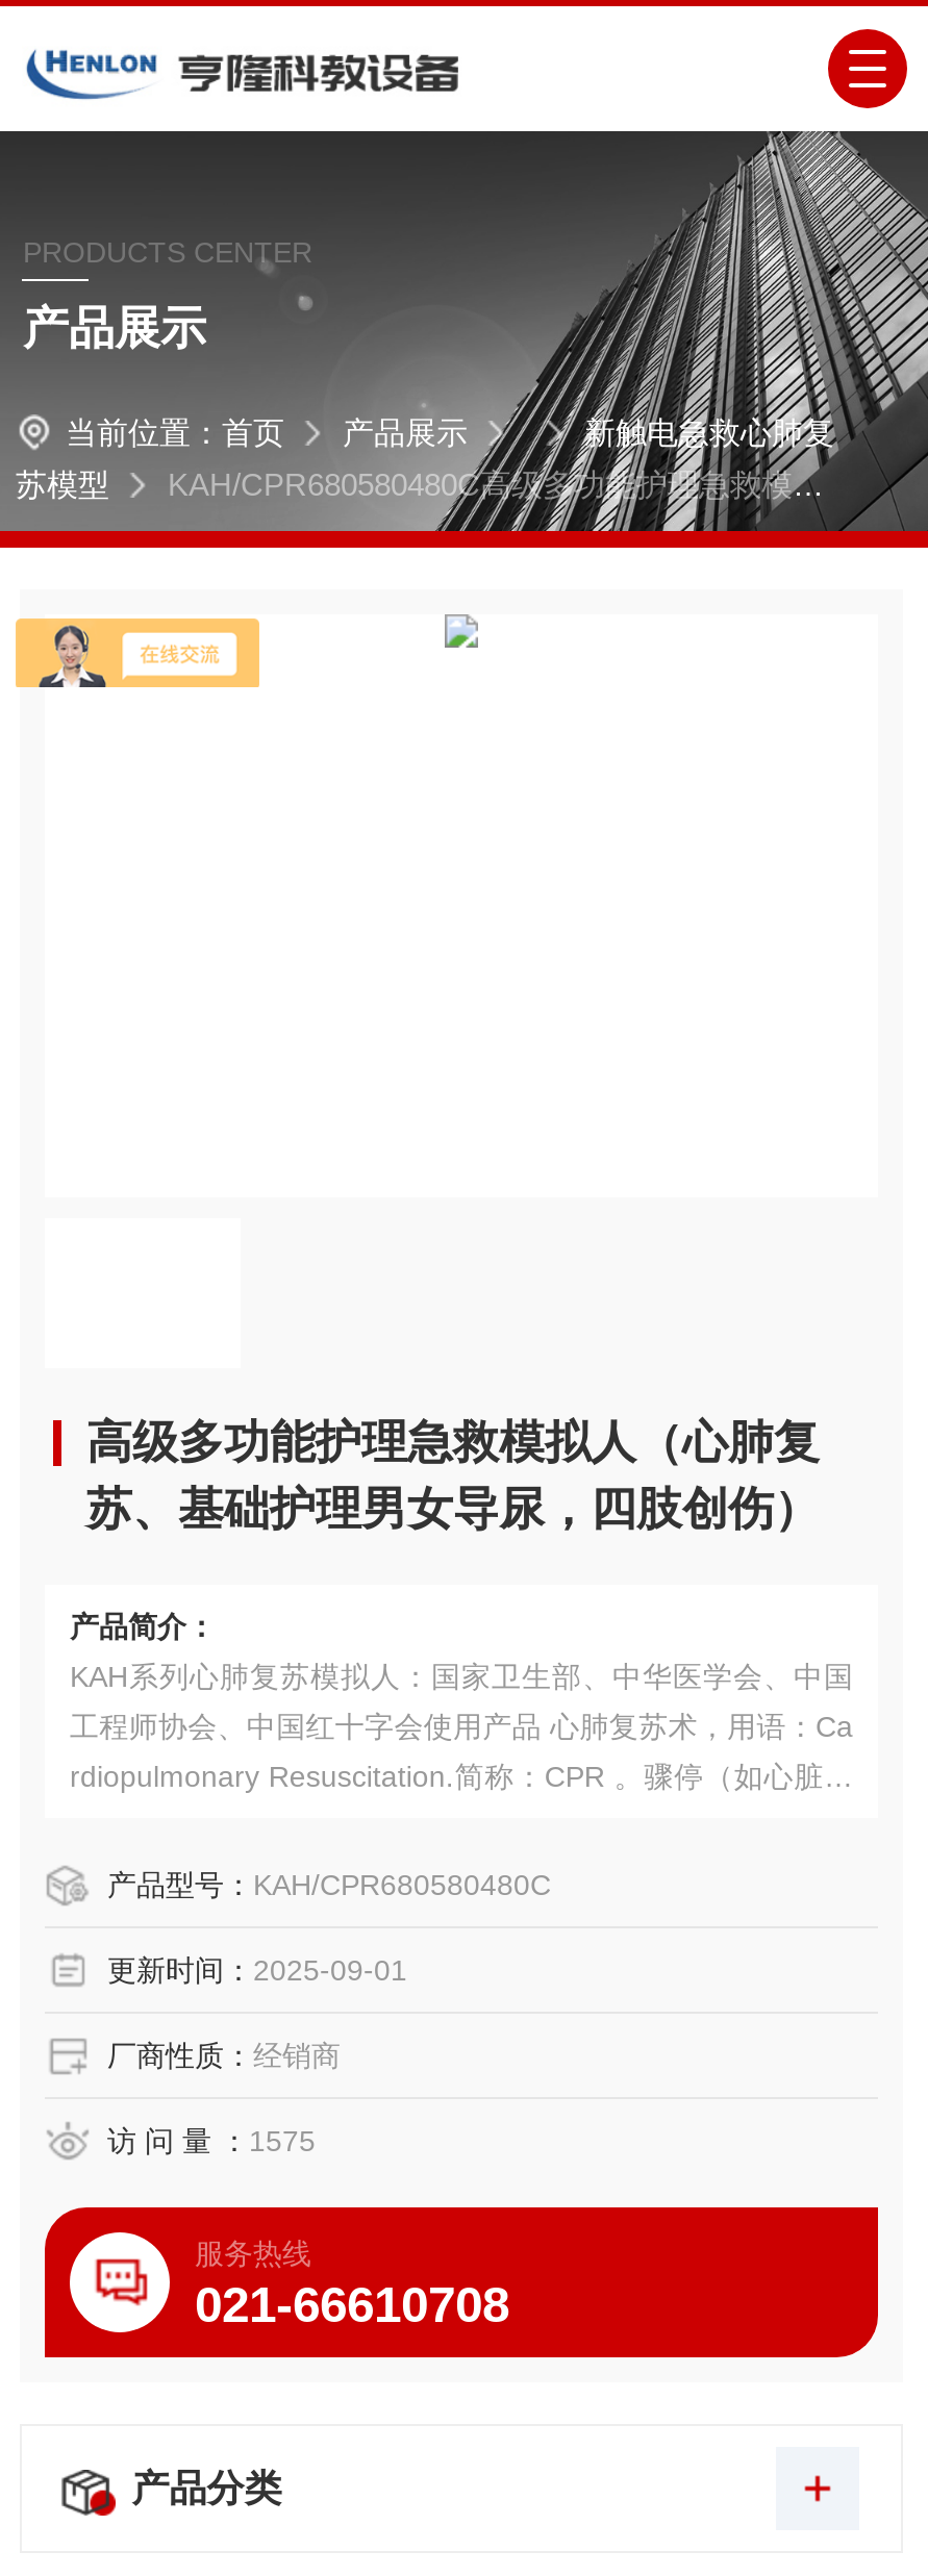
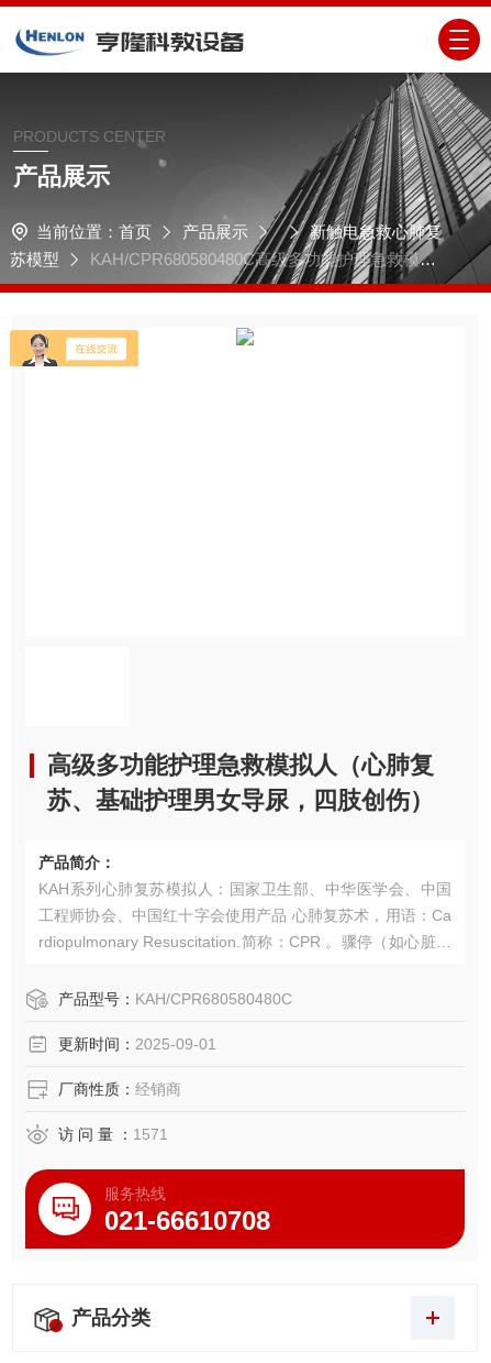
- 访 问 量 ：1575
+ 访 问 量 ：1571
